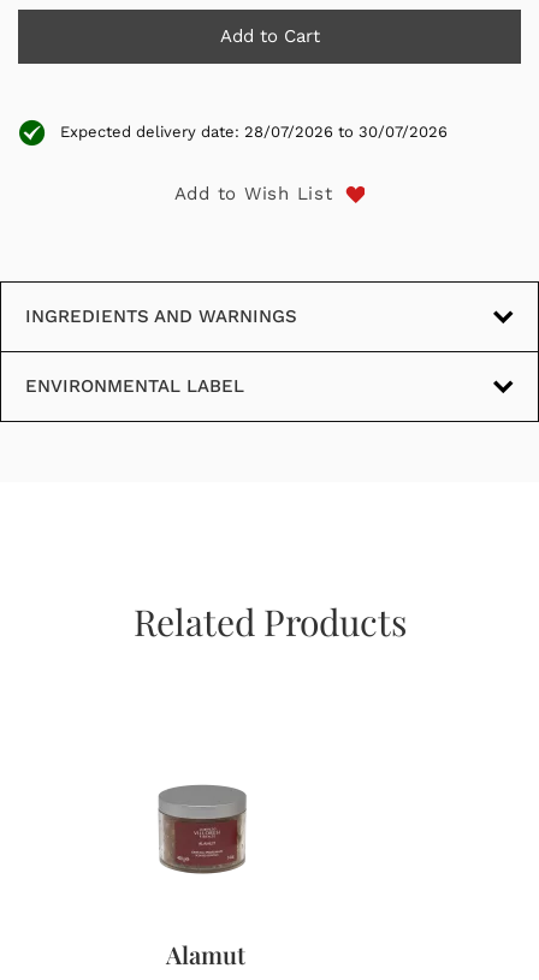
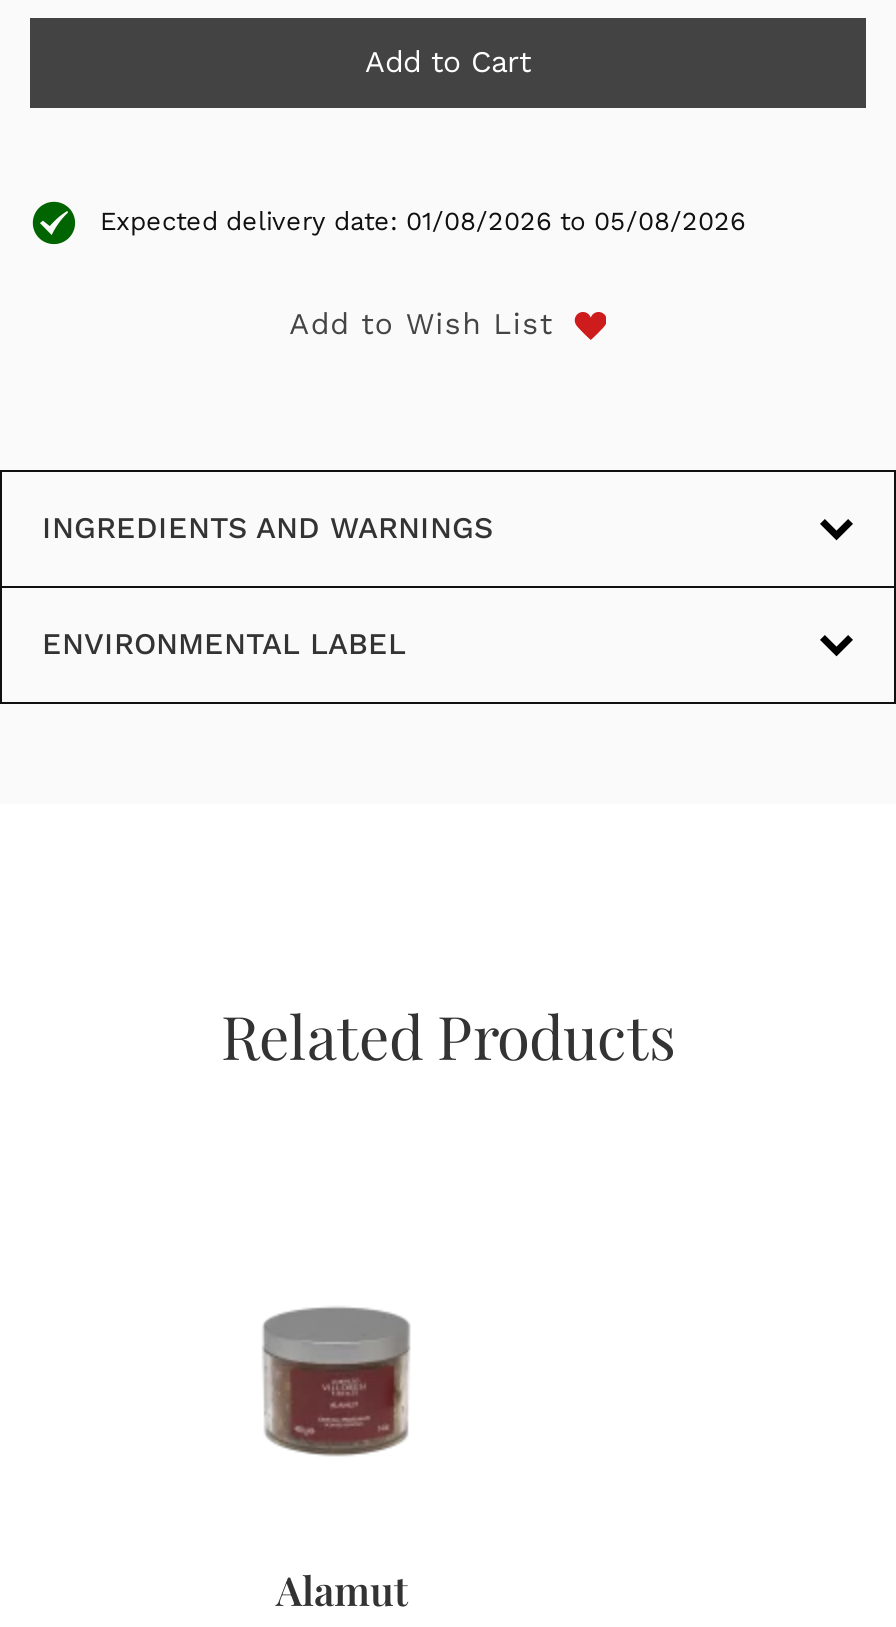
- Expected delivery date: 28/07/2026 to 30/07/2026
+ Expected delivery date: 01/08/2026 to 05/08/2026
